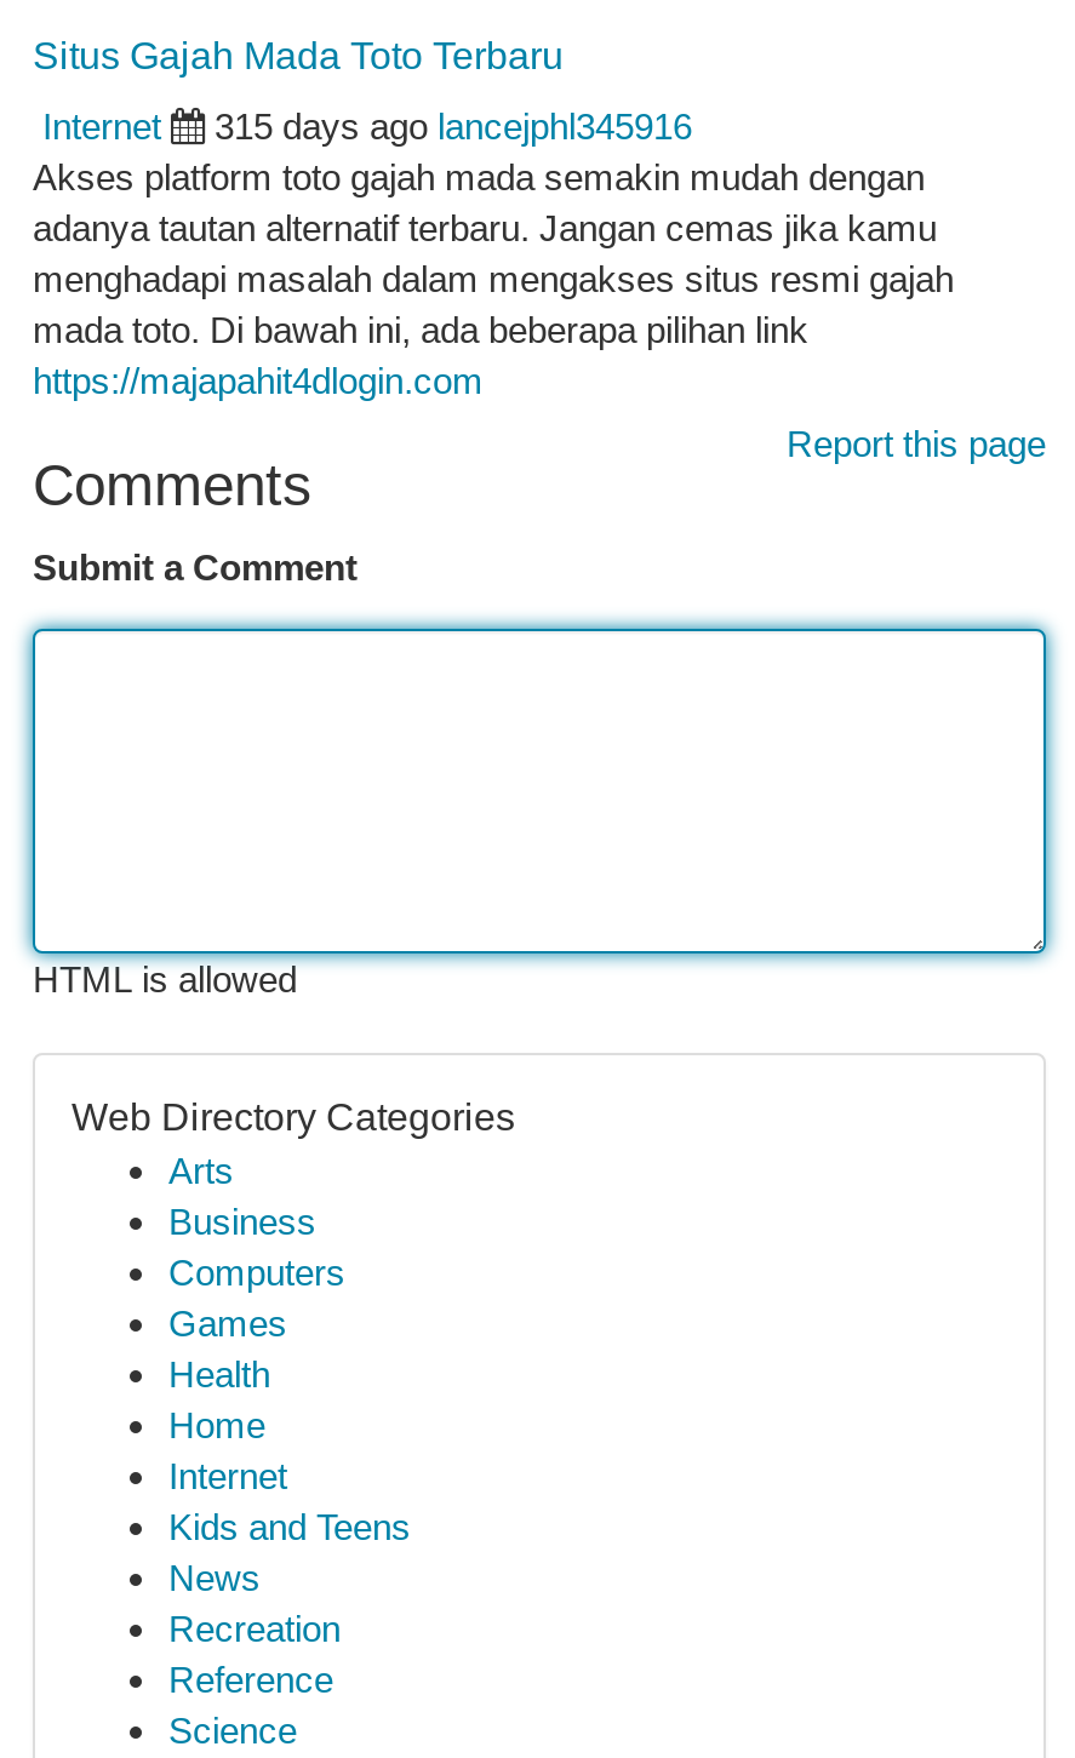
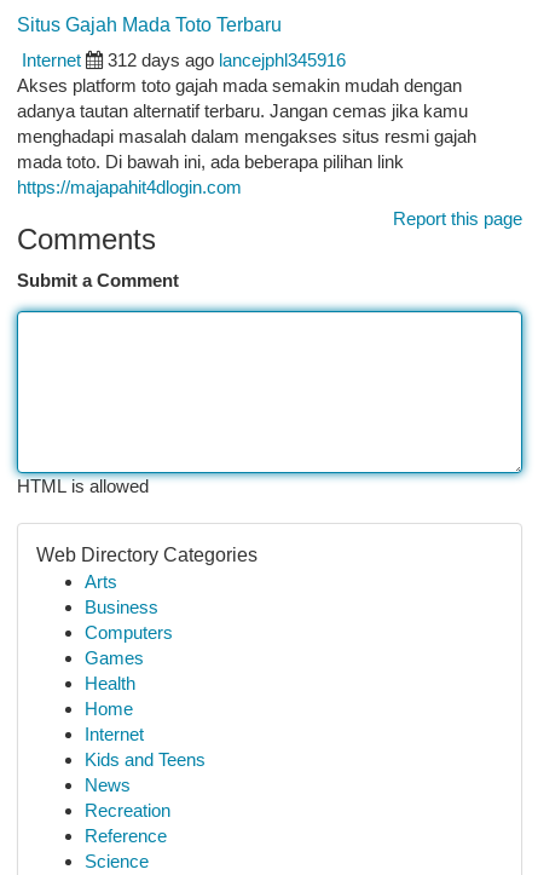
- 315 days ago lancejphl345916
+ 312 days ago lancejphl345916
